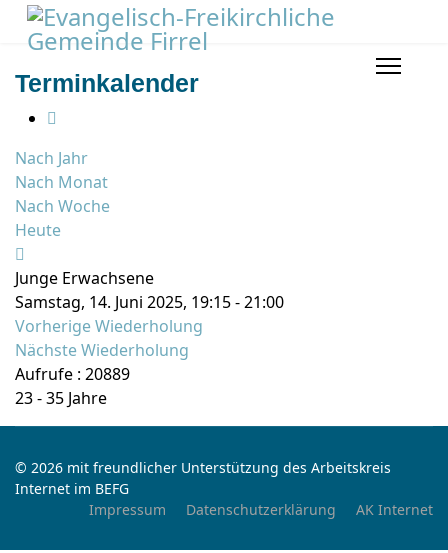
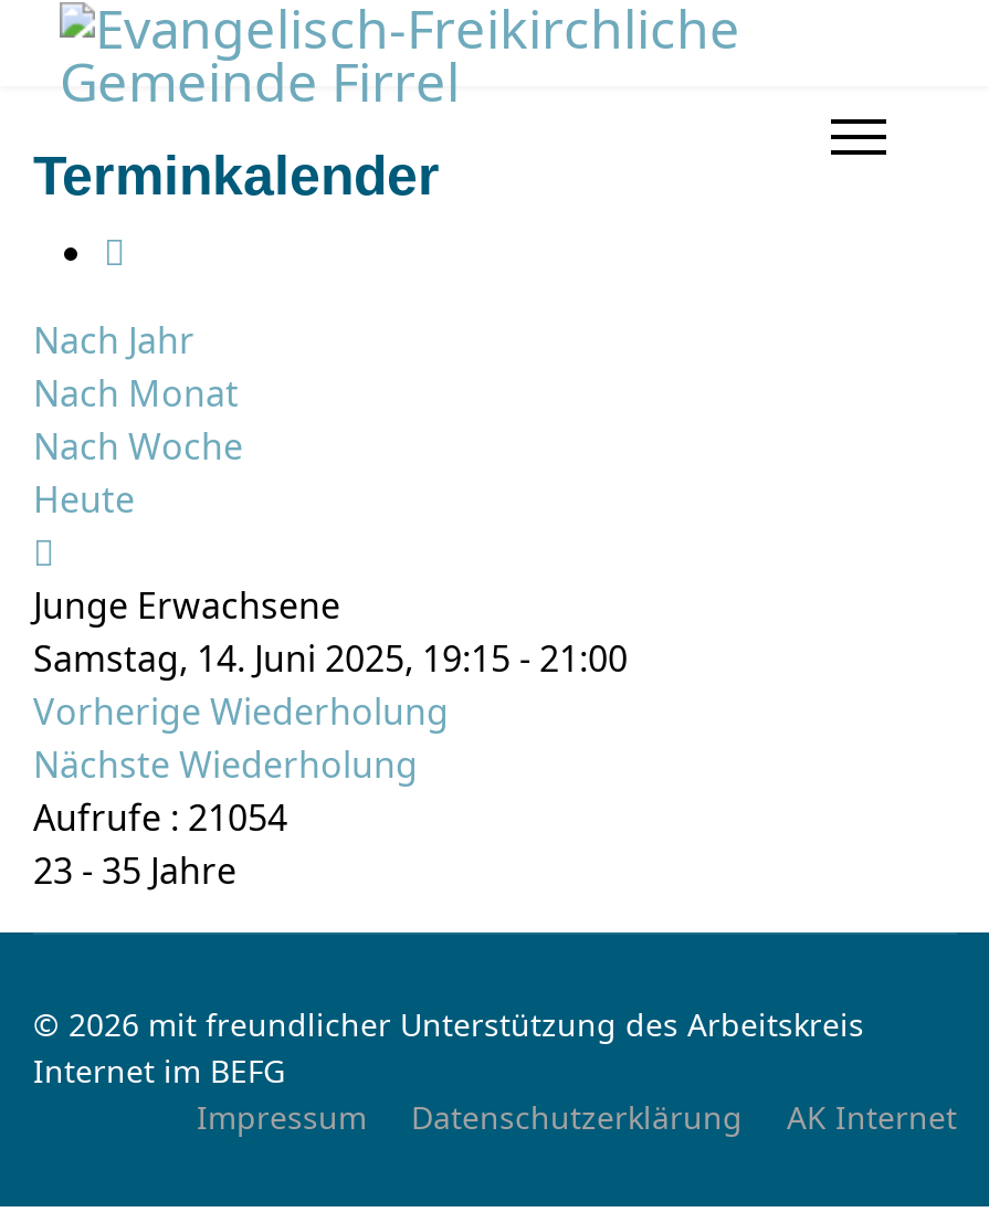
- Aufrufe: 20889
+ Aufrufe: 21054
